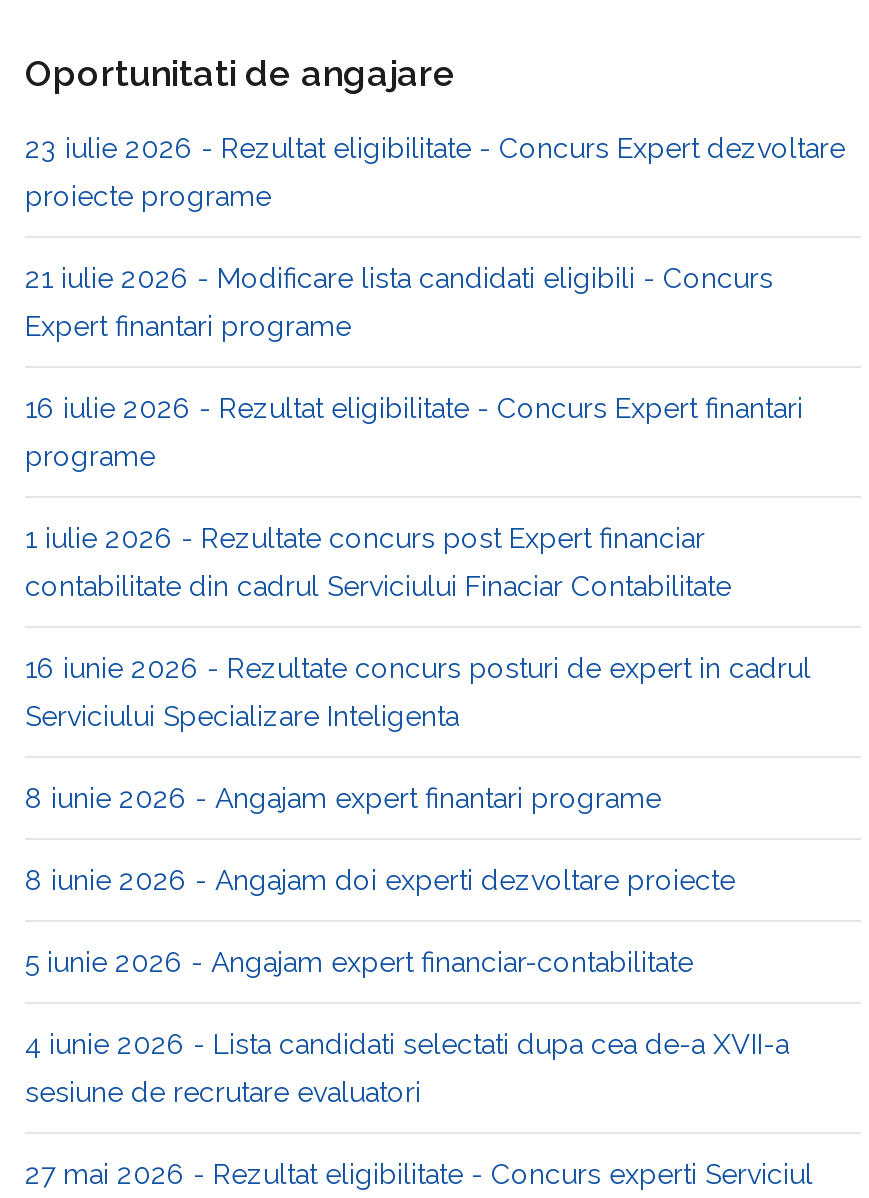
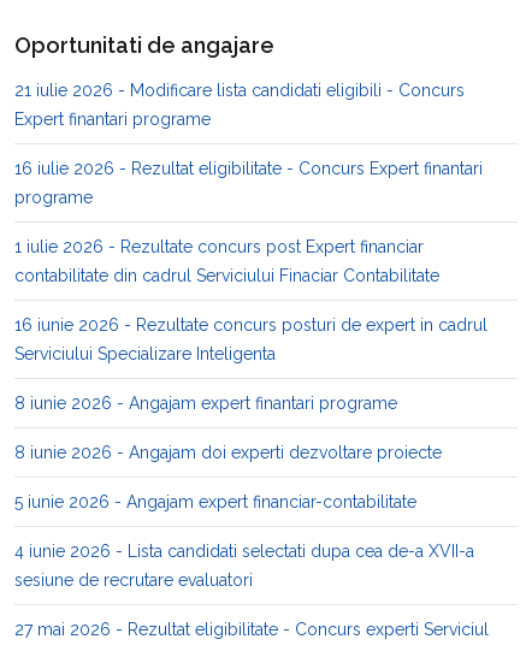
- 23 iulie 2026 - Rezultat eligibilitate - Concurs Expert dezvoltare
- proiecte programe
